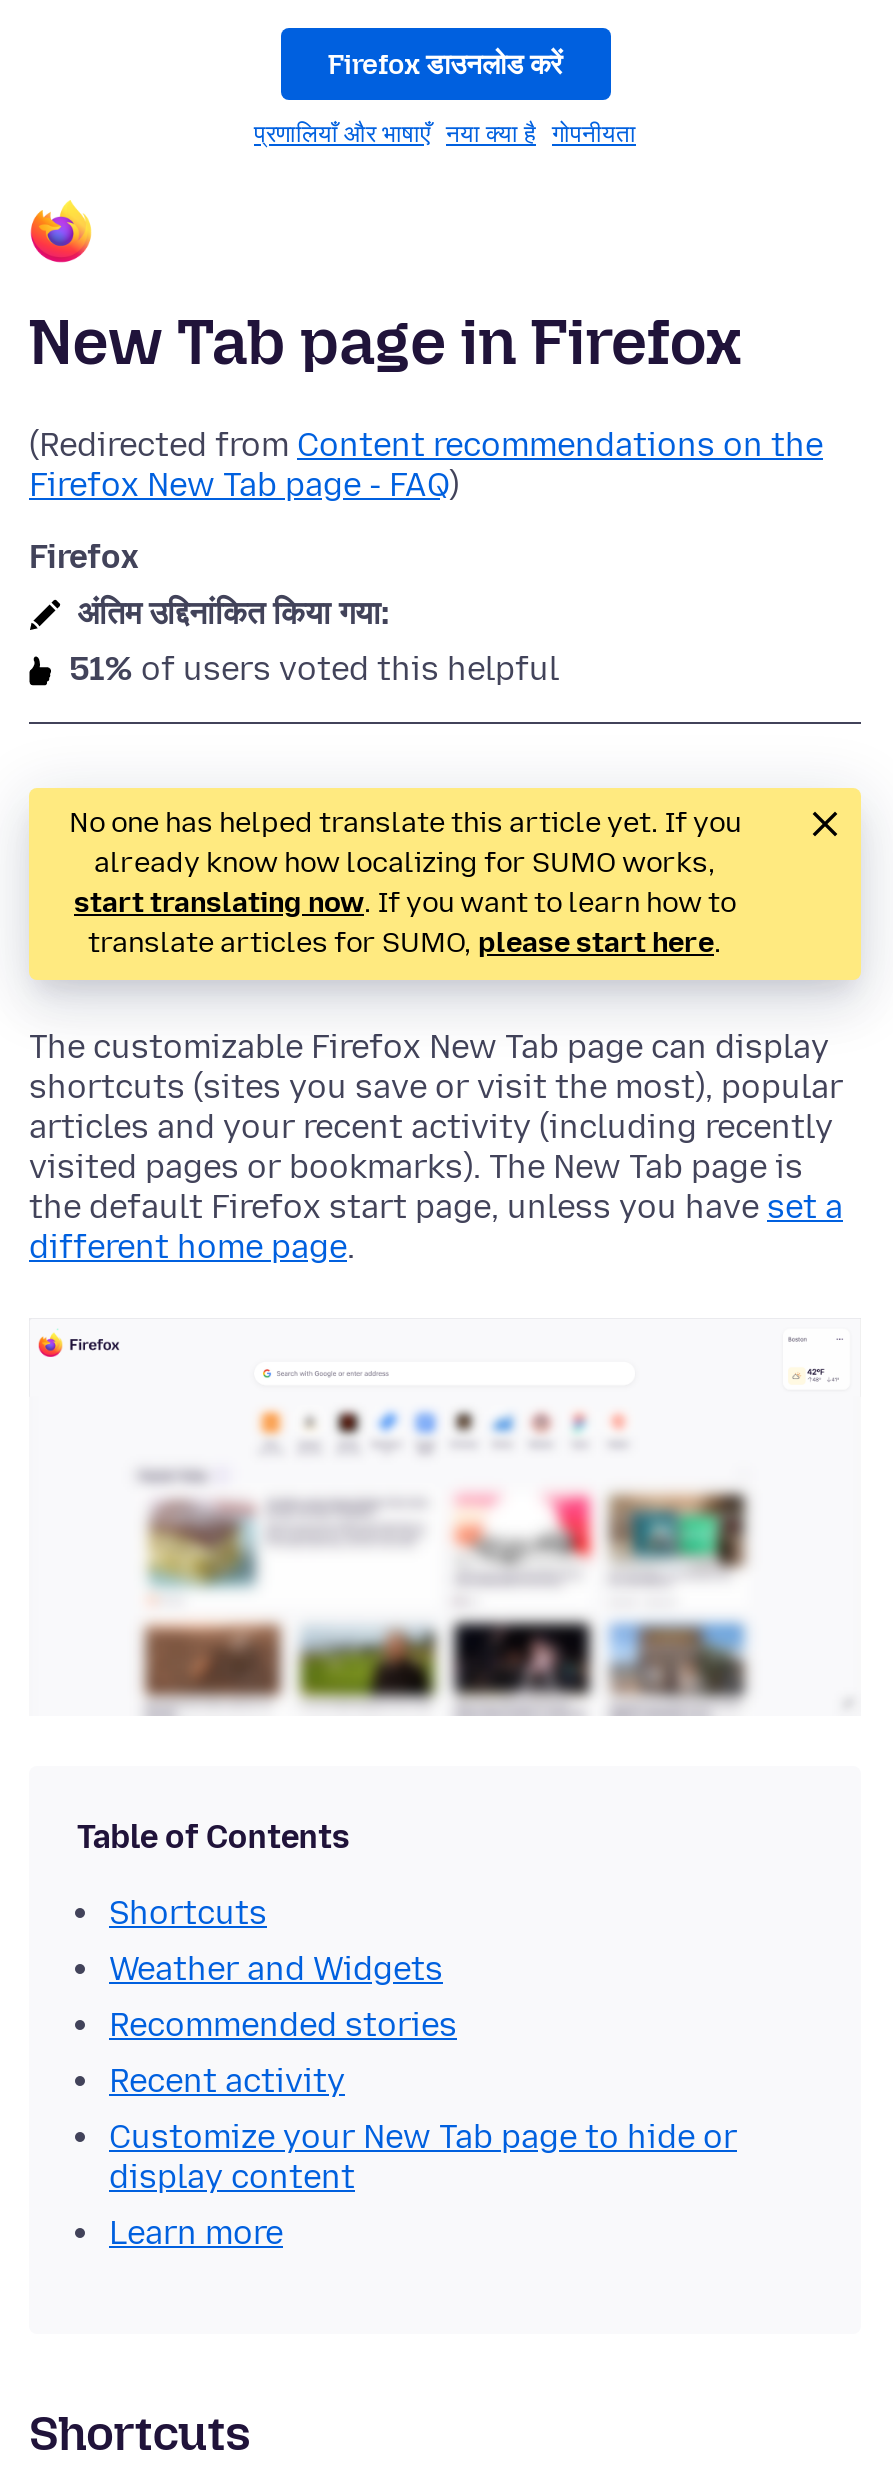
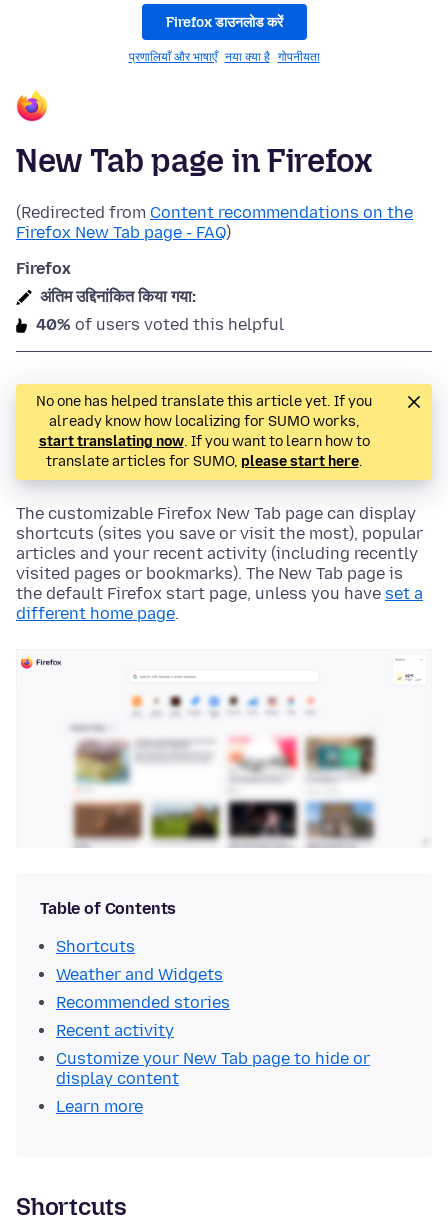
- 51% of users voted this helpful
+ 40% of users voted this helpful
